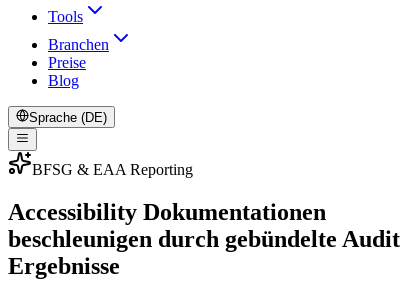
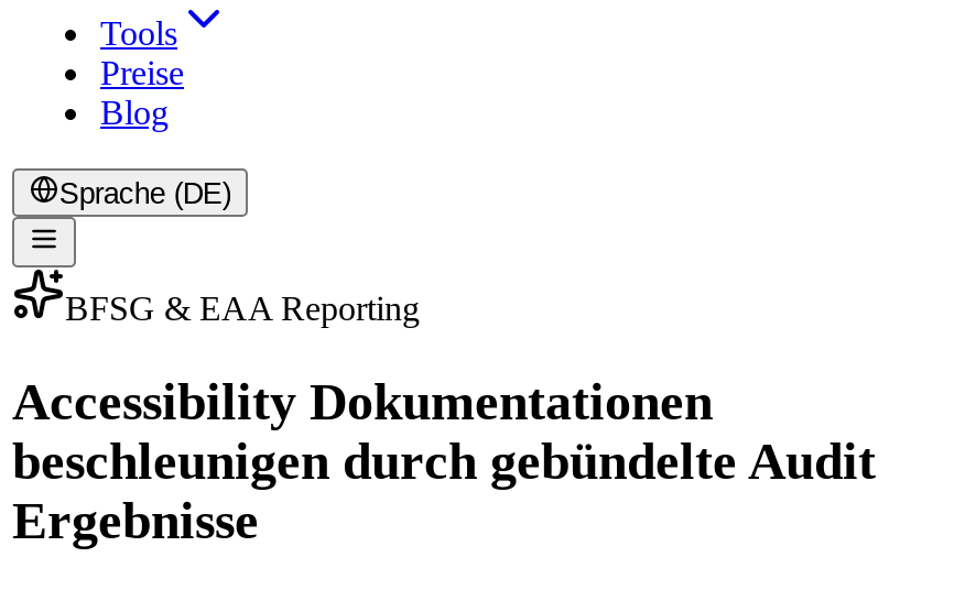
- Branchen
